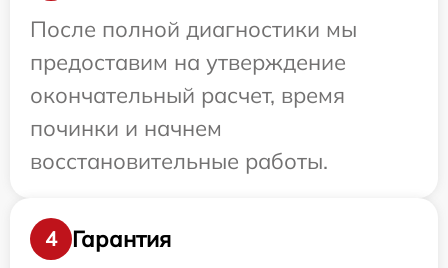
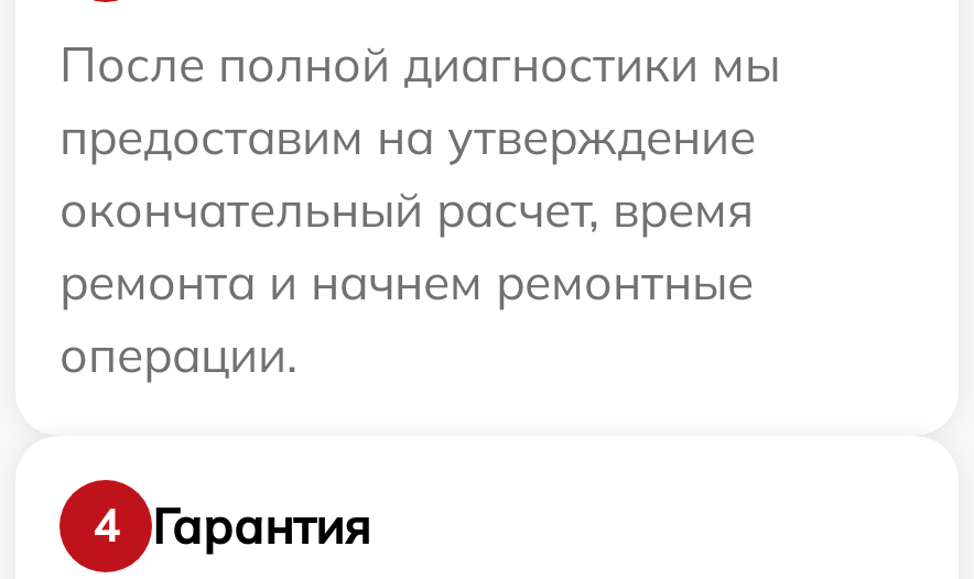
- починки и начнем
- восстановительные работы.
+ ремонта и начнем ремонтные
+ операции.
